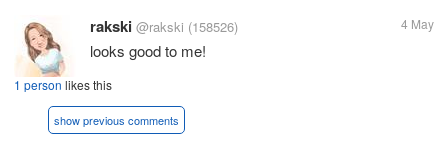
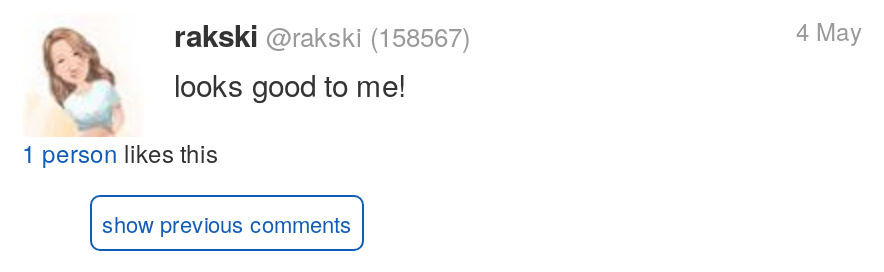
- rakski @rakski (158526)
+ rakski @rakski (158567)
